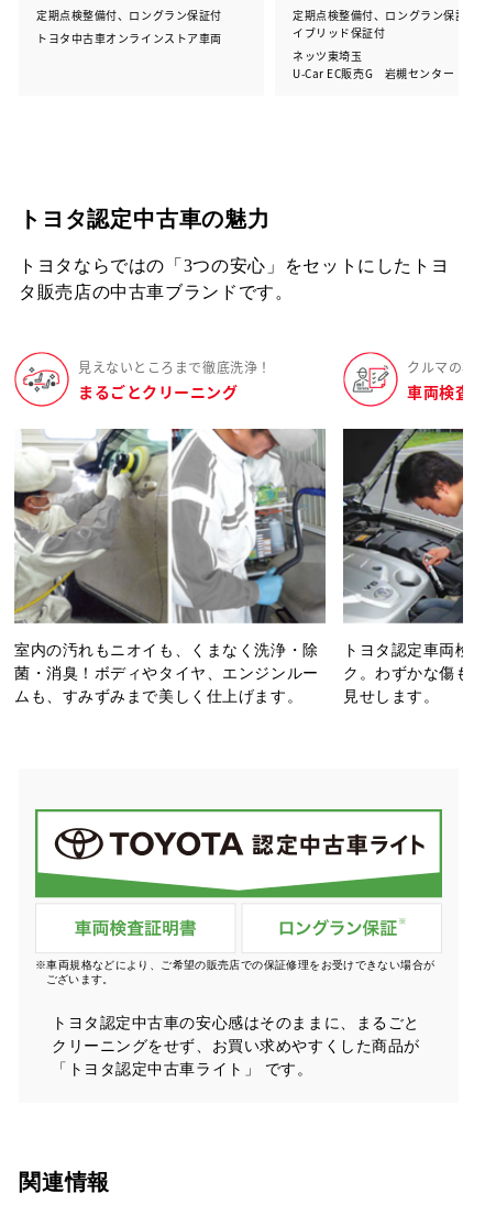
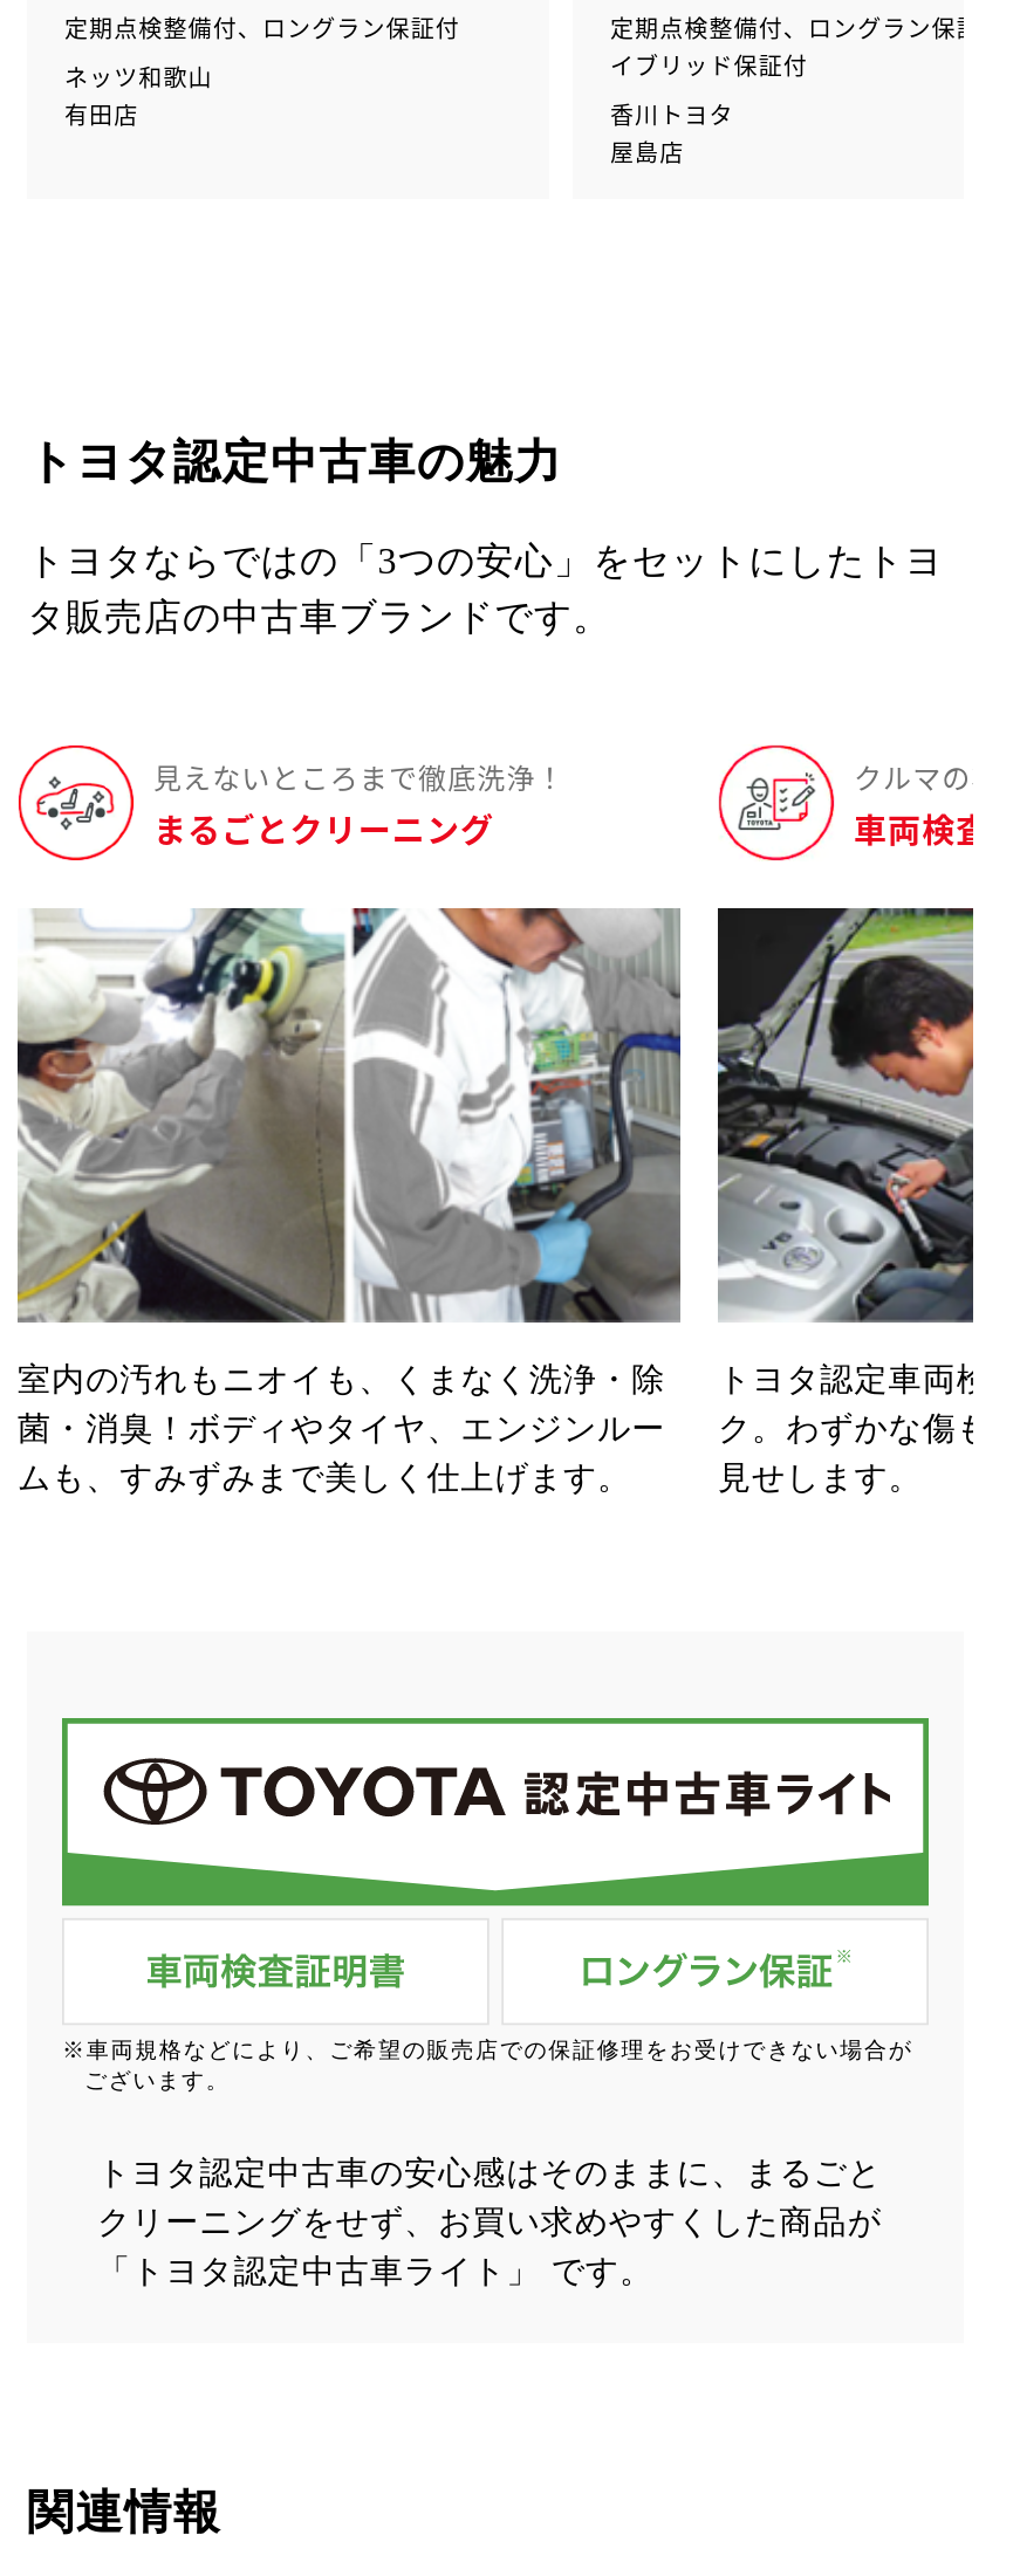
- トヨタ中古車オンラインストア車両
+ ネッツ和歌山
+ 有田店

- ネッツ東埼玉
- U-Car EC販売G 岩槻センター
+ 香川トヨタ
+ 屋島店
